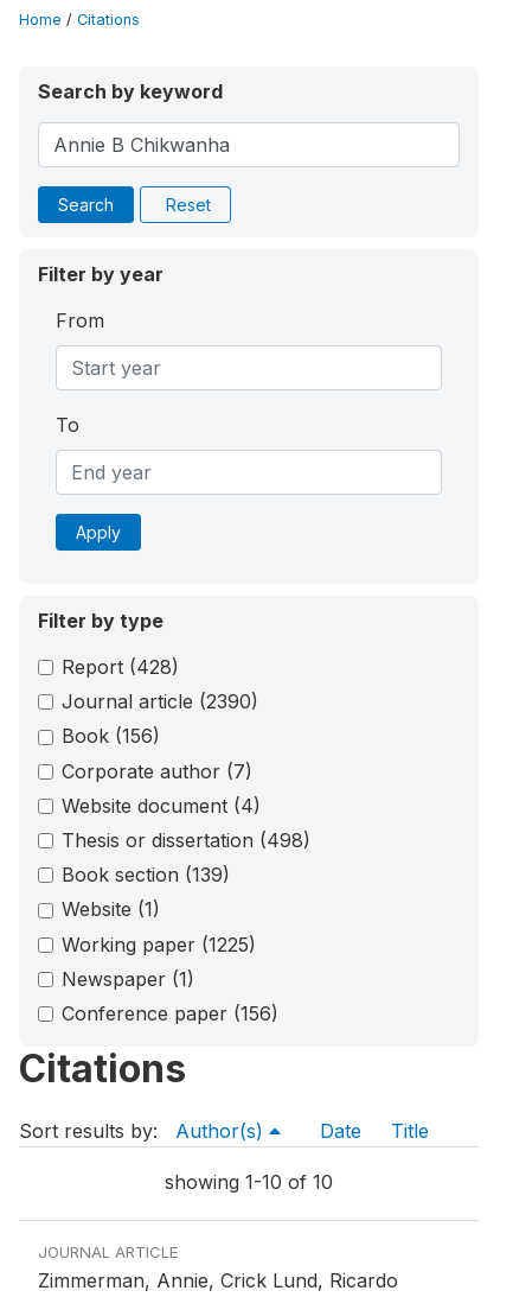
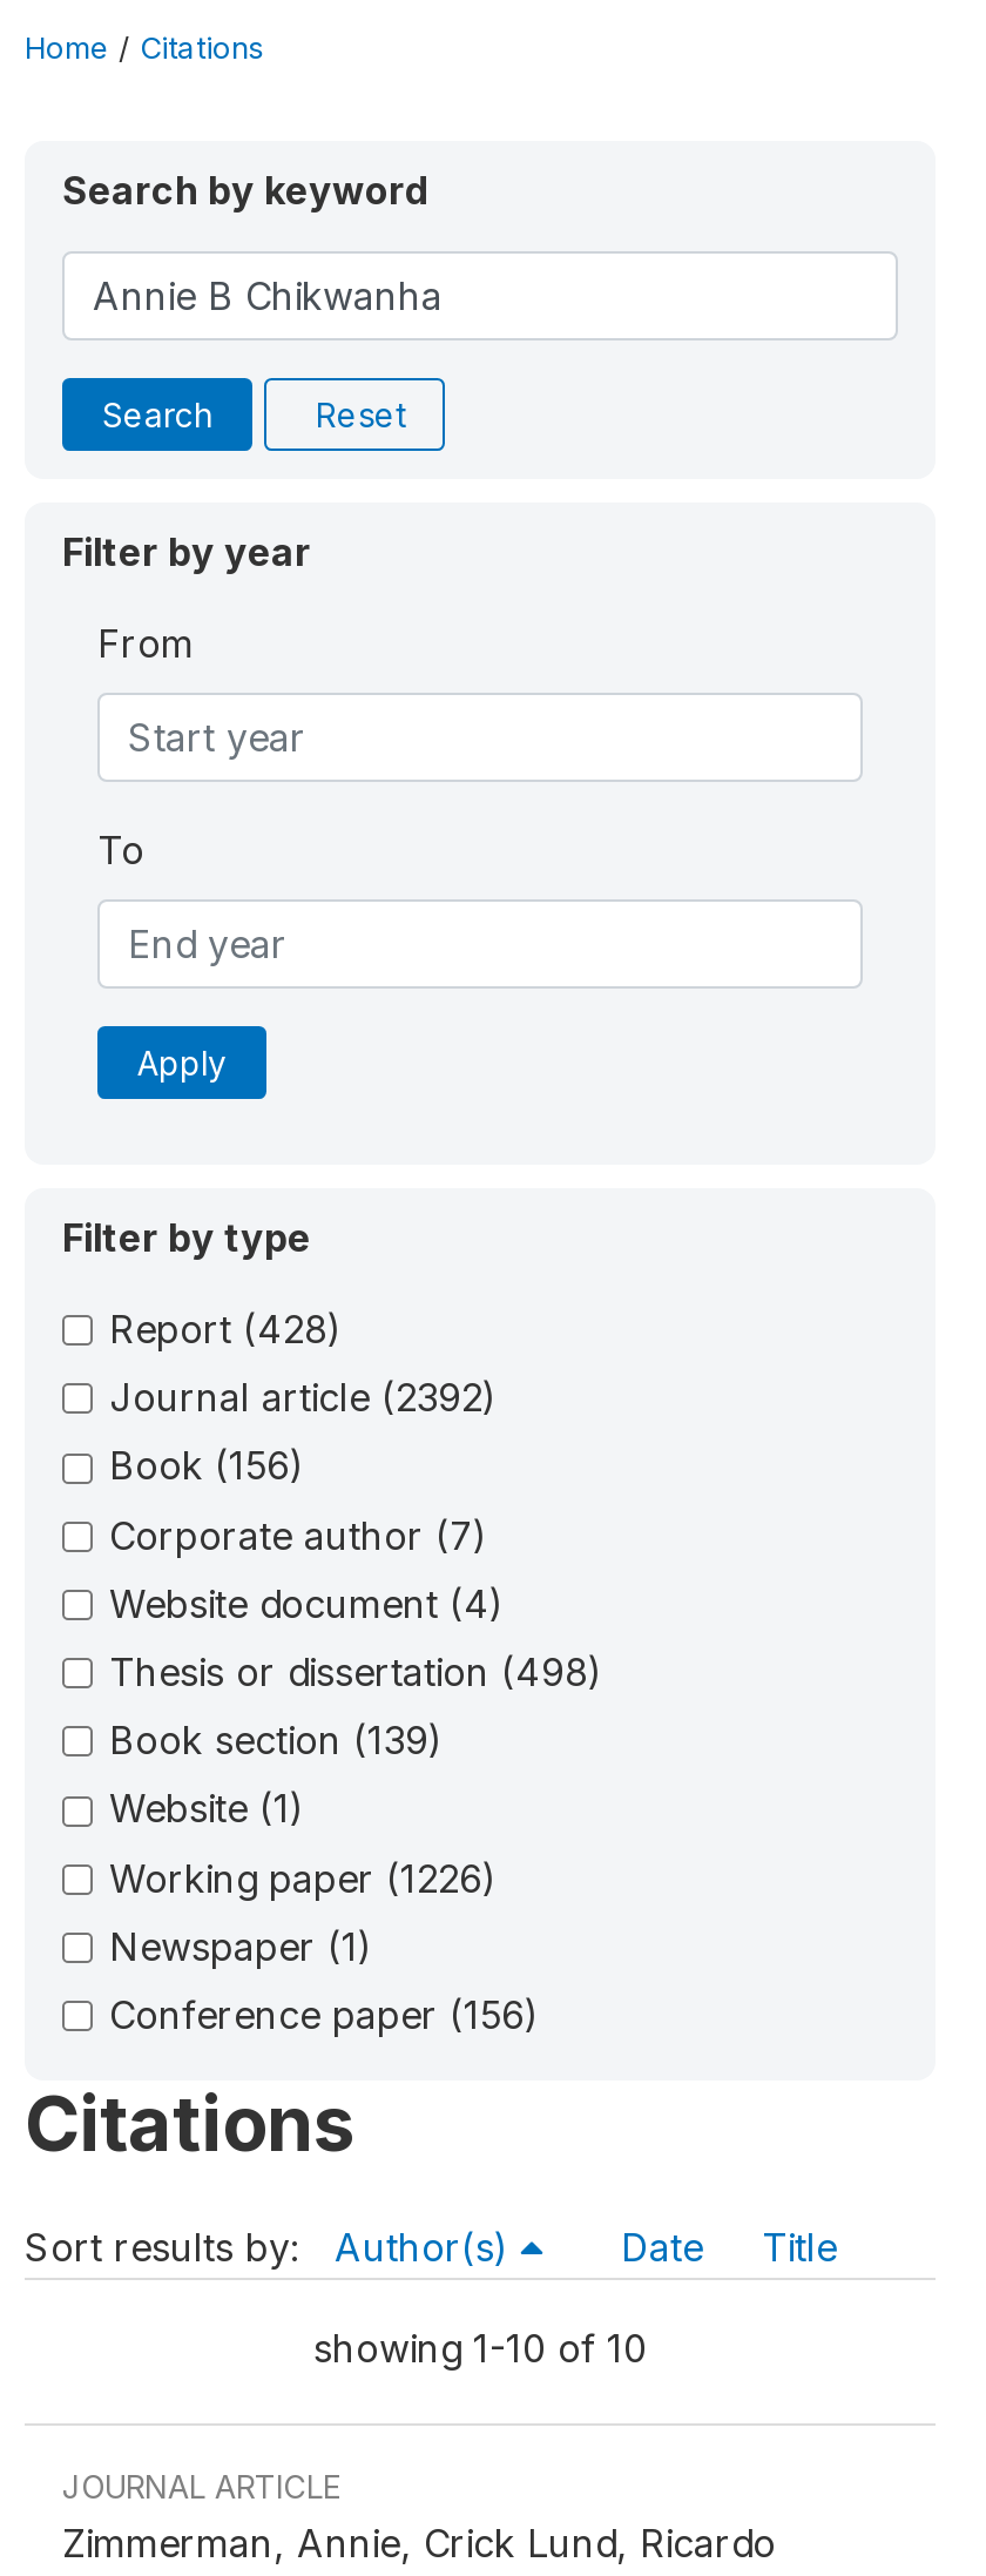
- Journal article (2390)
+ Journal article (2392)

- Working paper (1225)
+ Working paper (1226)
